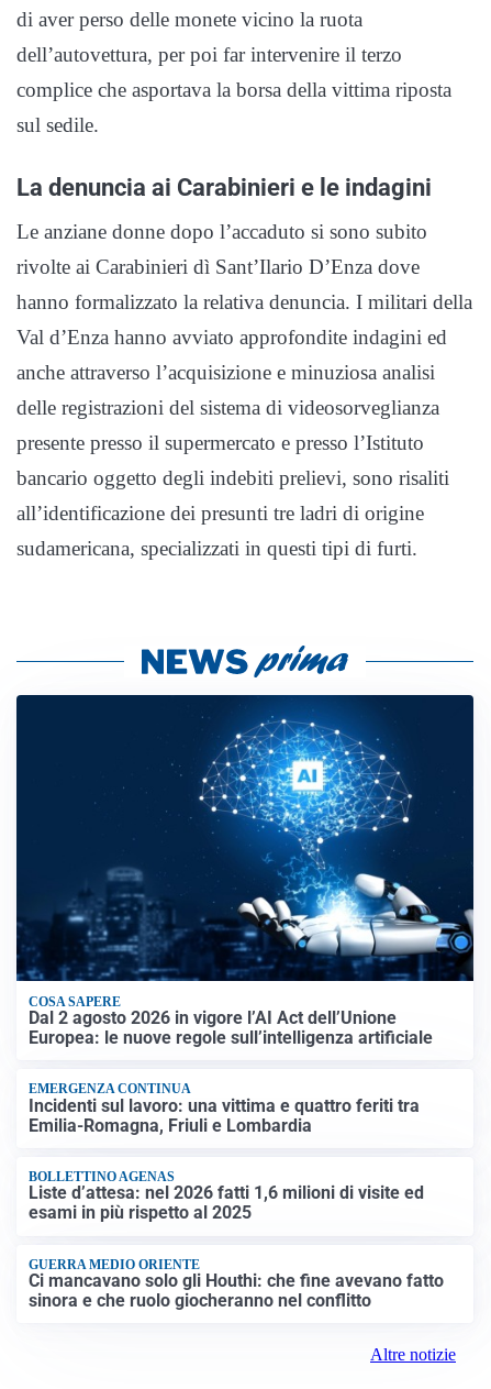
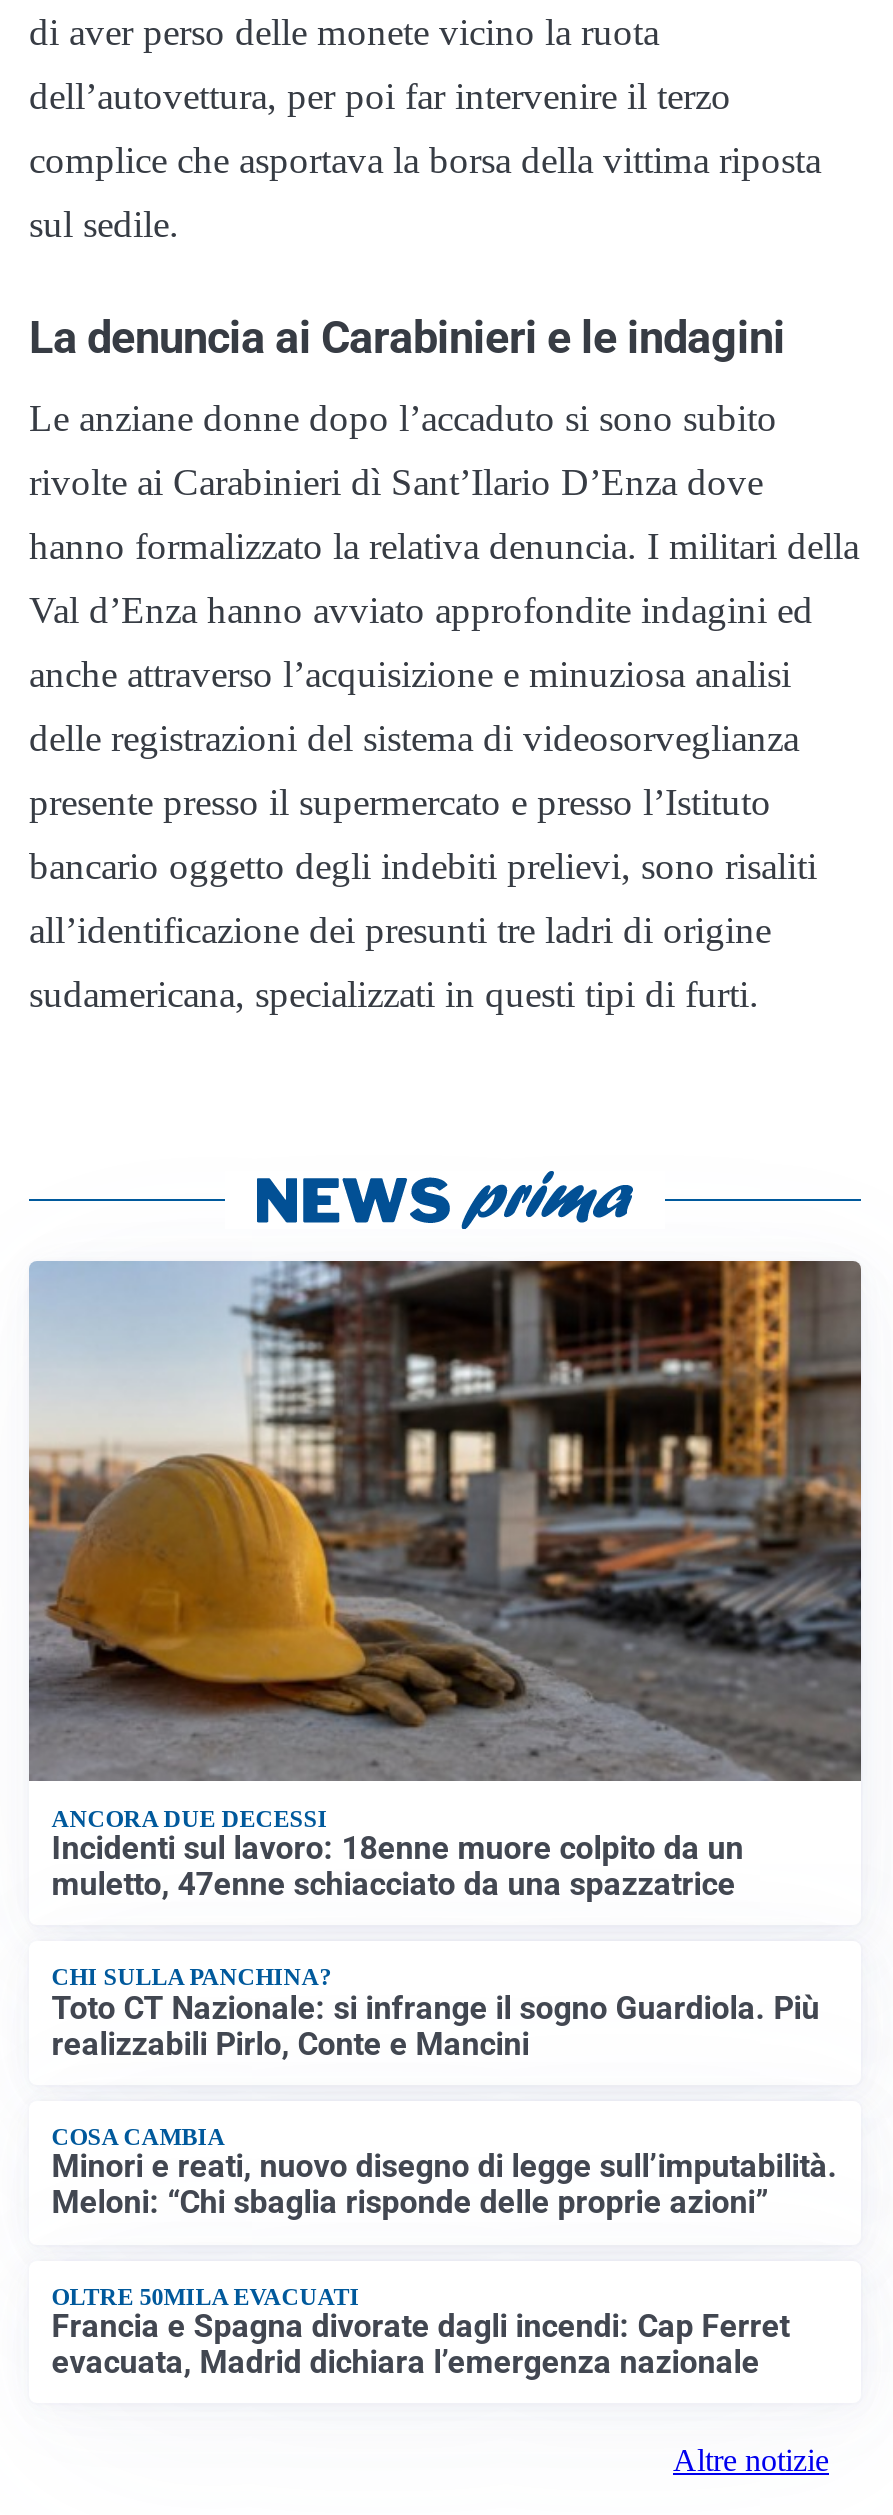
- [image]
- COSA SAPERE
- Dal 2 agosto 2026 in vigore l’AI Act dell’Unione
- Europea: le nuove regole sull’intelligenza artificiale
+ [image]
+ ANCORA DUE DECESSI
+ Incidenti sul lavoro: 18enne muore colpito da un
+ muletto, 47enne schiacciato da una spazzatrice

- EMERGENZA CONTINUA
- Incidenti sul lavoro: una vittima e quattro feriti tra
- Emilia-Romagna, Friuli e Lombardia
+ CHI SULLA PANCHINA?
+ Toto CT Nazionale: si infrange il sogno Guardiola. Più
+ realizzabili Pirlo, Conte e Mancini

- BOLLETTINO AGENAS
- Liste d’attesa: nel 2026 fatti 1,6 milioni di visite ed
- esami in più rispetto al 2025
+ COSA CAMBIA
+ Minori e reati, nuovo disegno di legge sull’imputabilità.
+ Meloni: “Chi sbaglia risponde delle proprie azioni”

- GUERRA MEDIO ORIENTE
- Ci mancavano solo gli Houthi: che fine avevano fatto
- sinora e che ruolo giocheranno nel conflitto
+ OLTRE 50MILA EVACUATI
+ Francia e Spagna divorate dagli incendi: Cap Ferret
+ evacuata, Madrid dichiara l’emergenza nazionale
